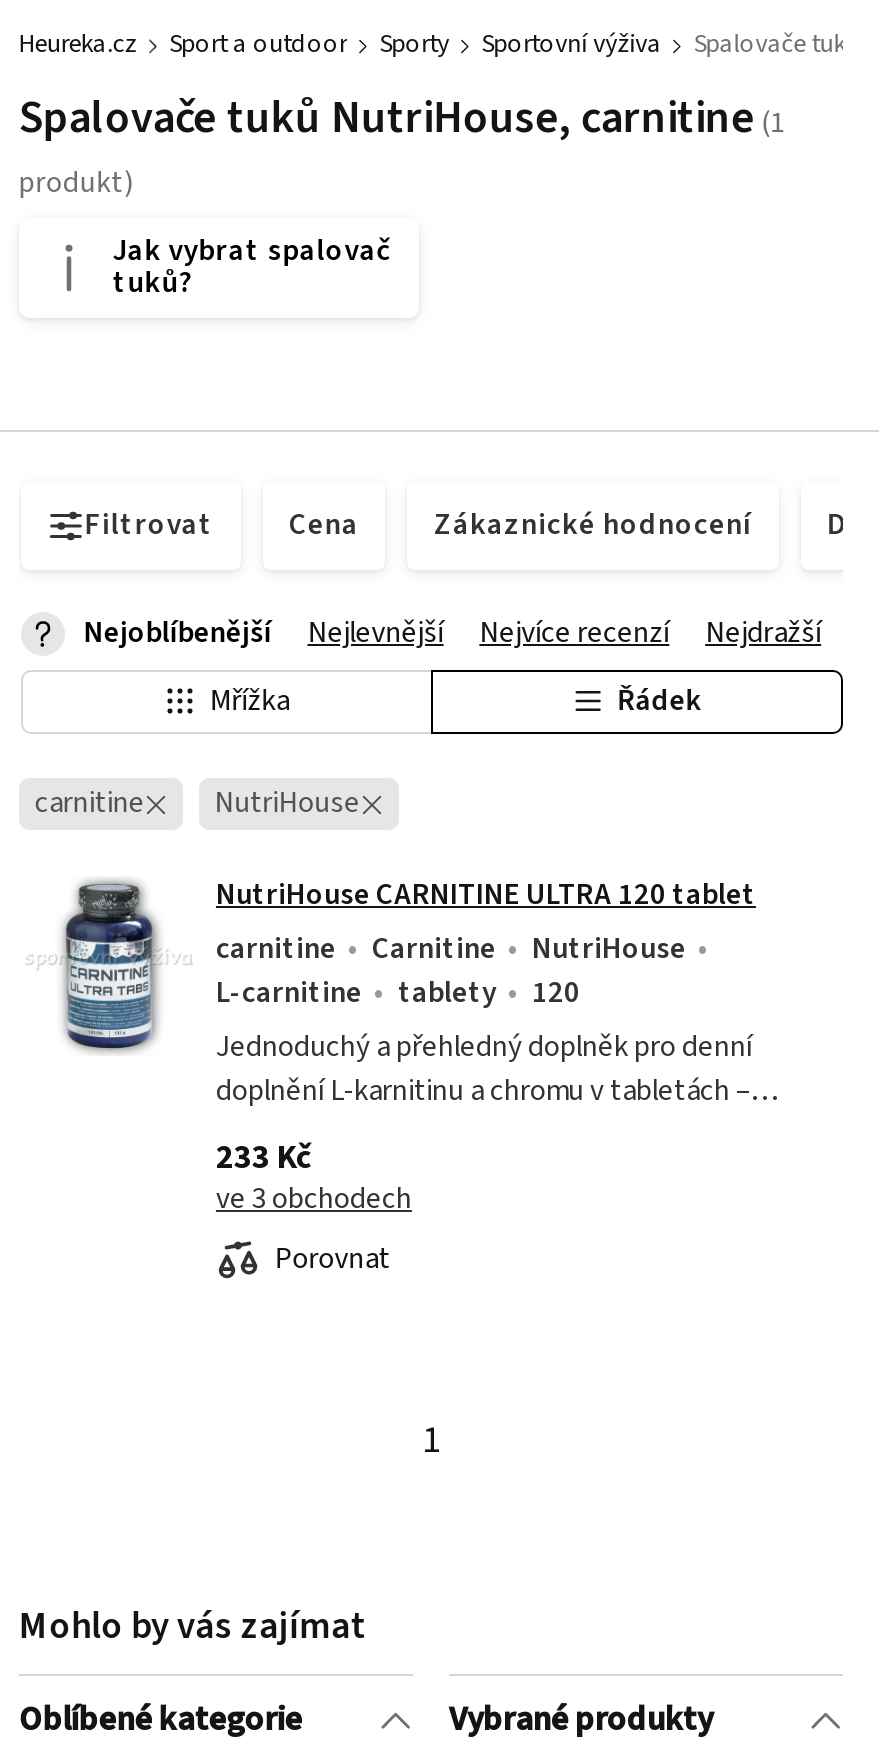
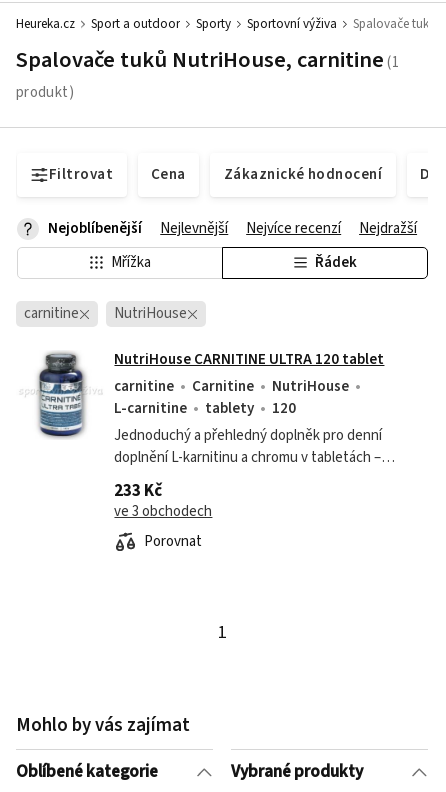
- Jak vybrat spalovač
- tuků?
